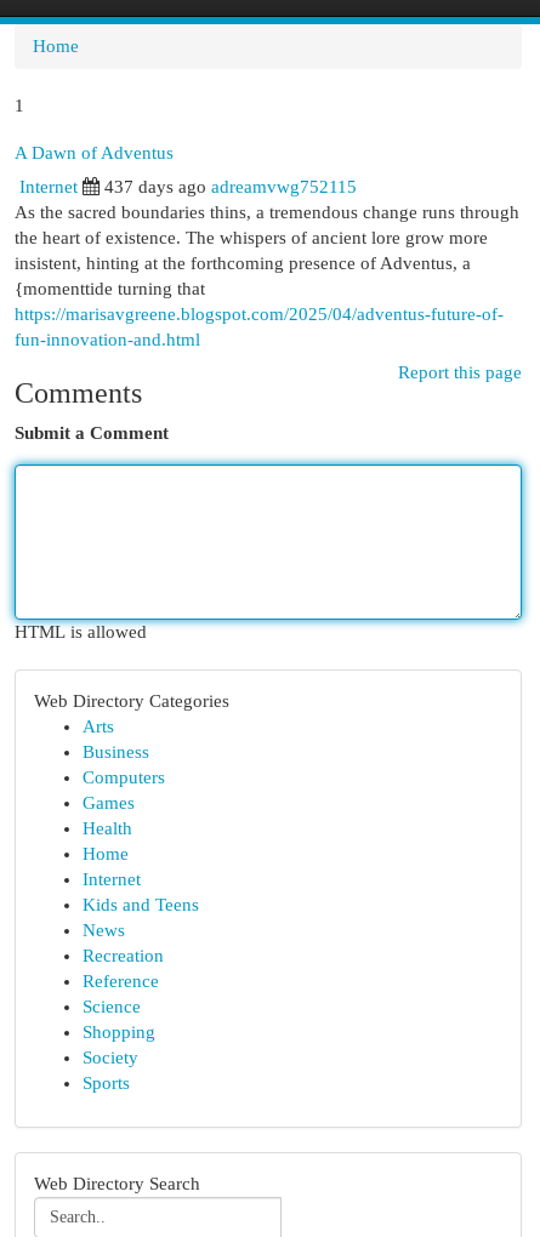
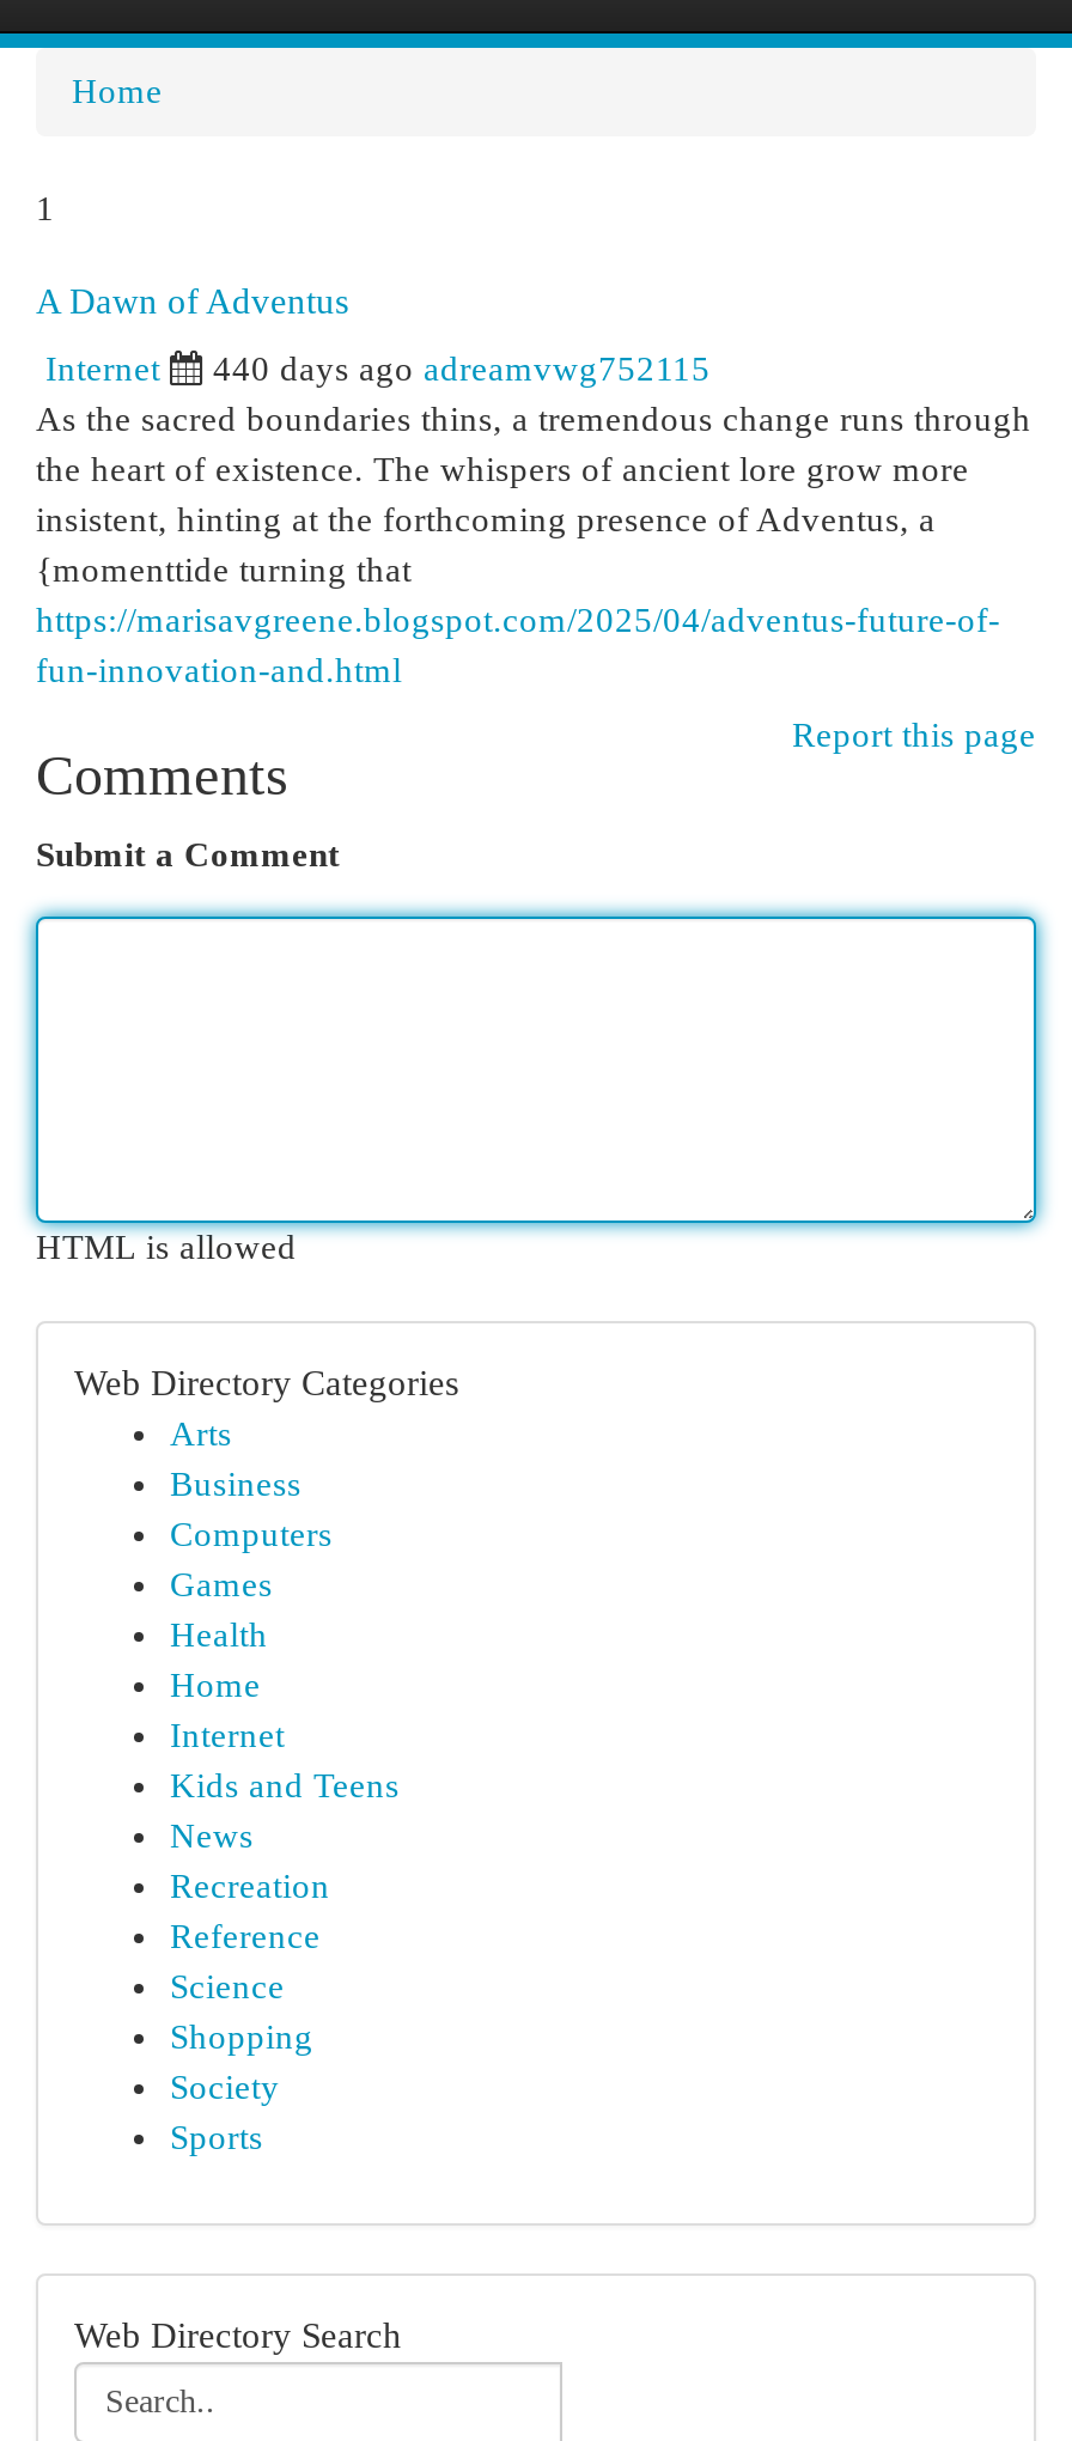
- 437 days ago adreamvwg752115
+ 440 days ago adreamvwg752115
